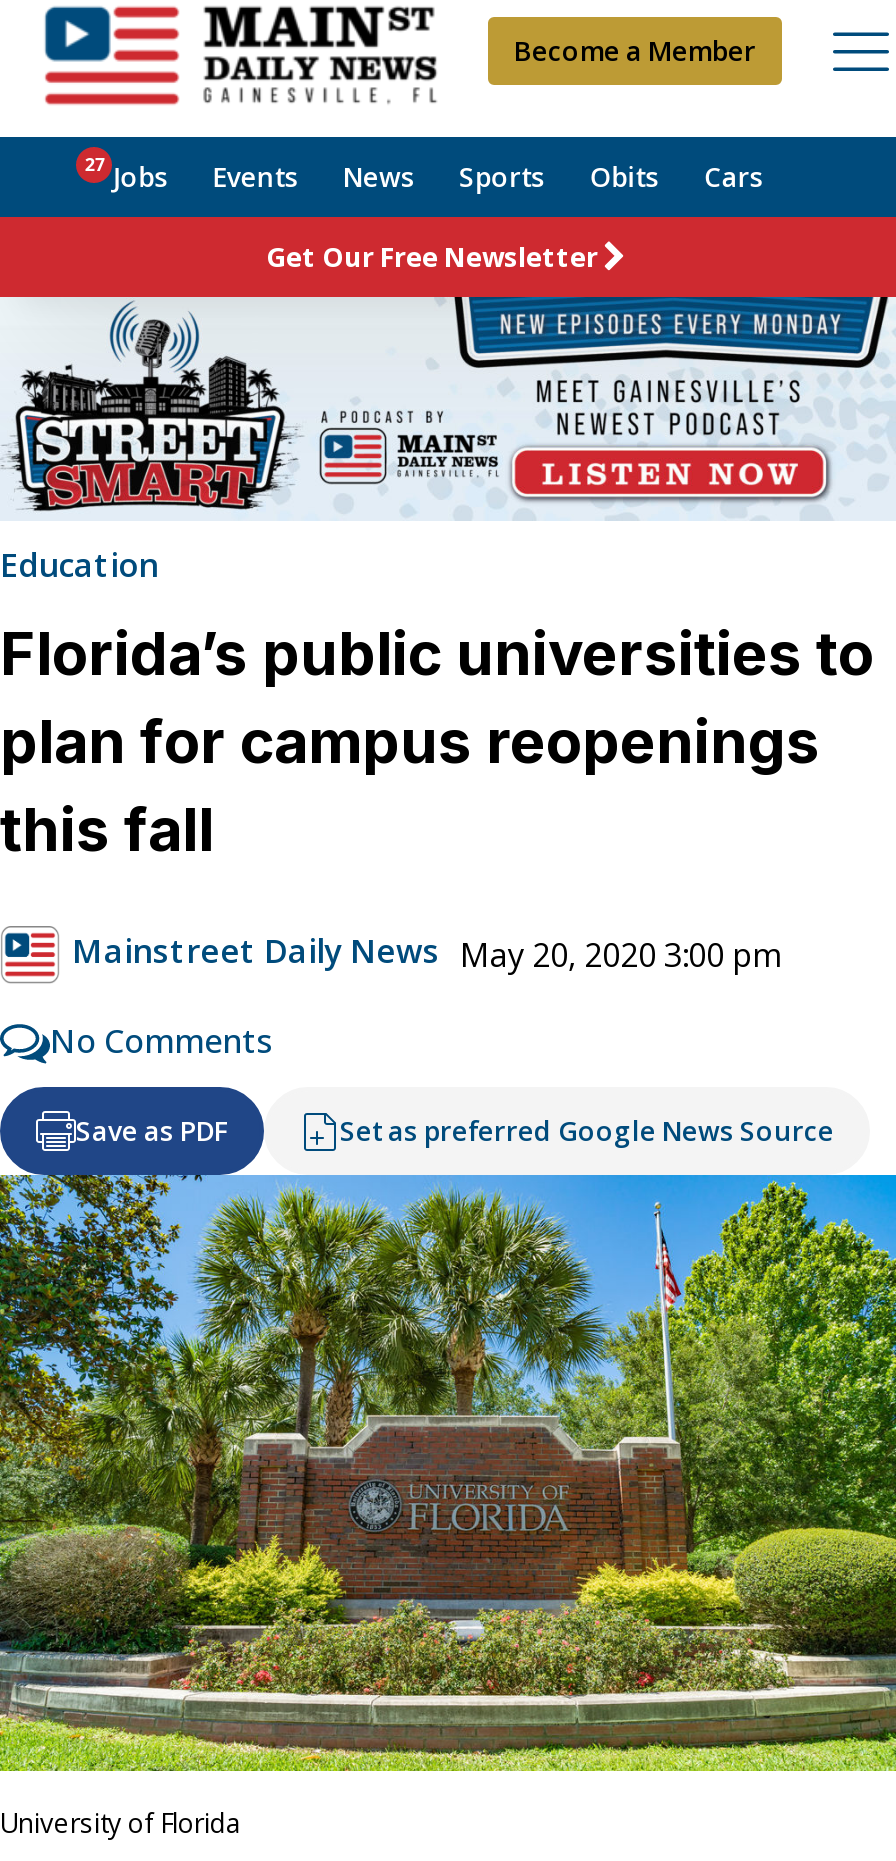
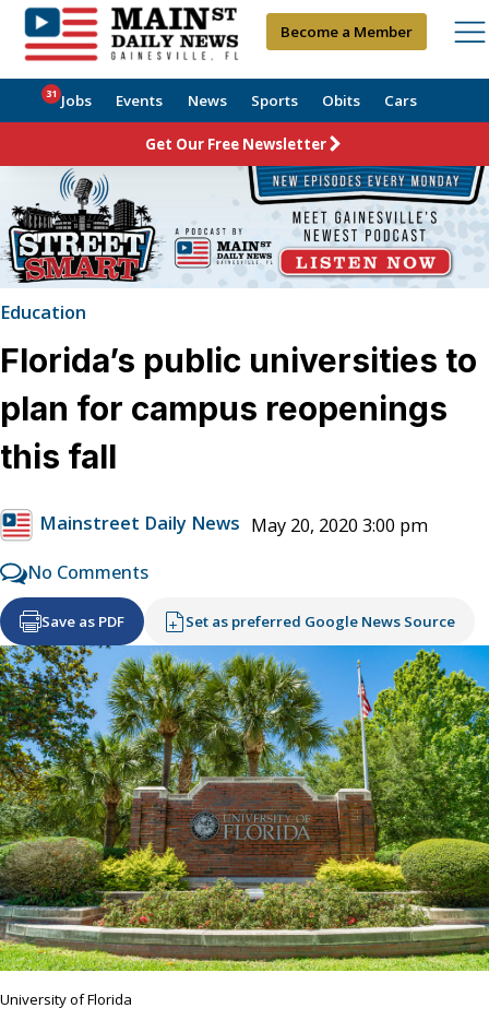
- 27 Jobs Events News Sports Obits Cars
+ 31 Jobs Events News Sports Obits Cars
